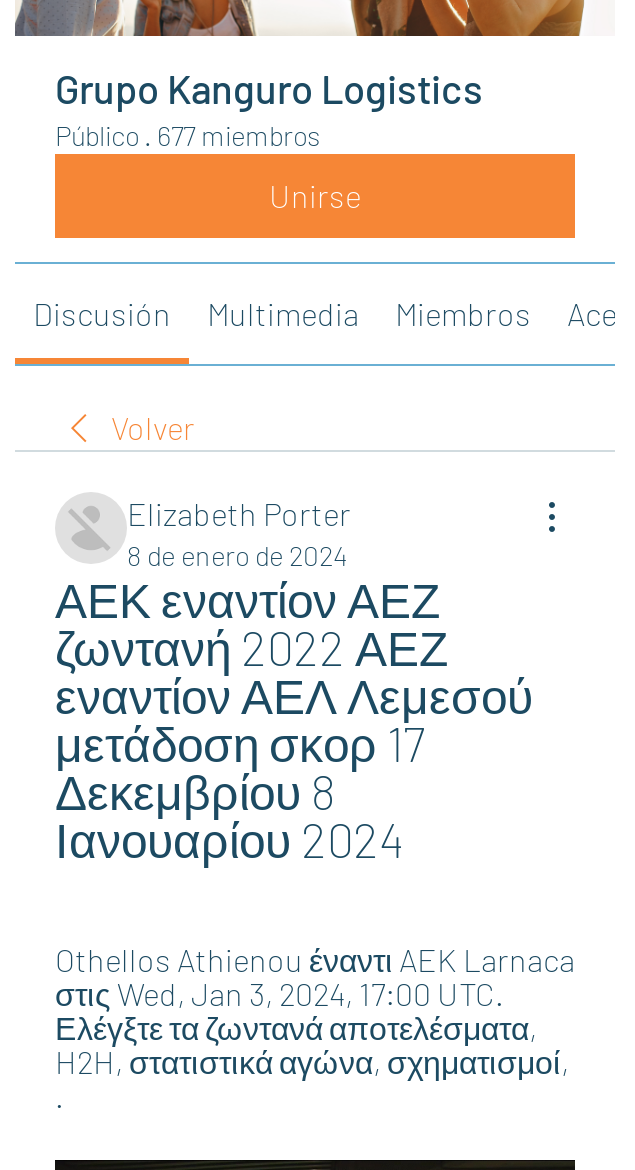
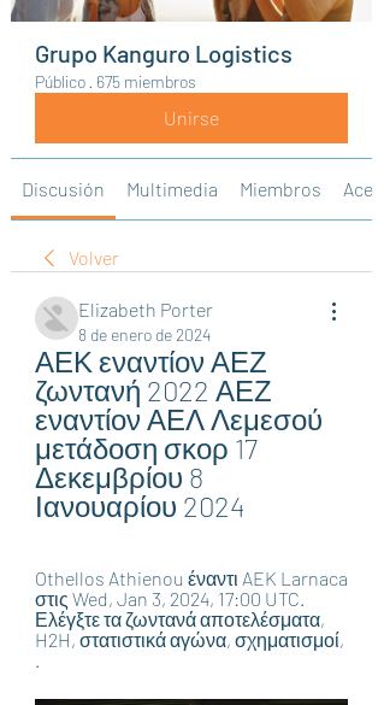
- Público 677 miembros
+ Público 675 miembros
